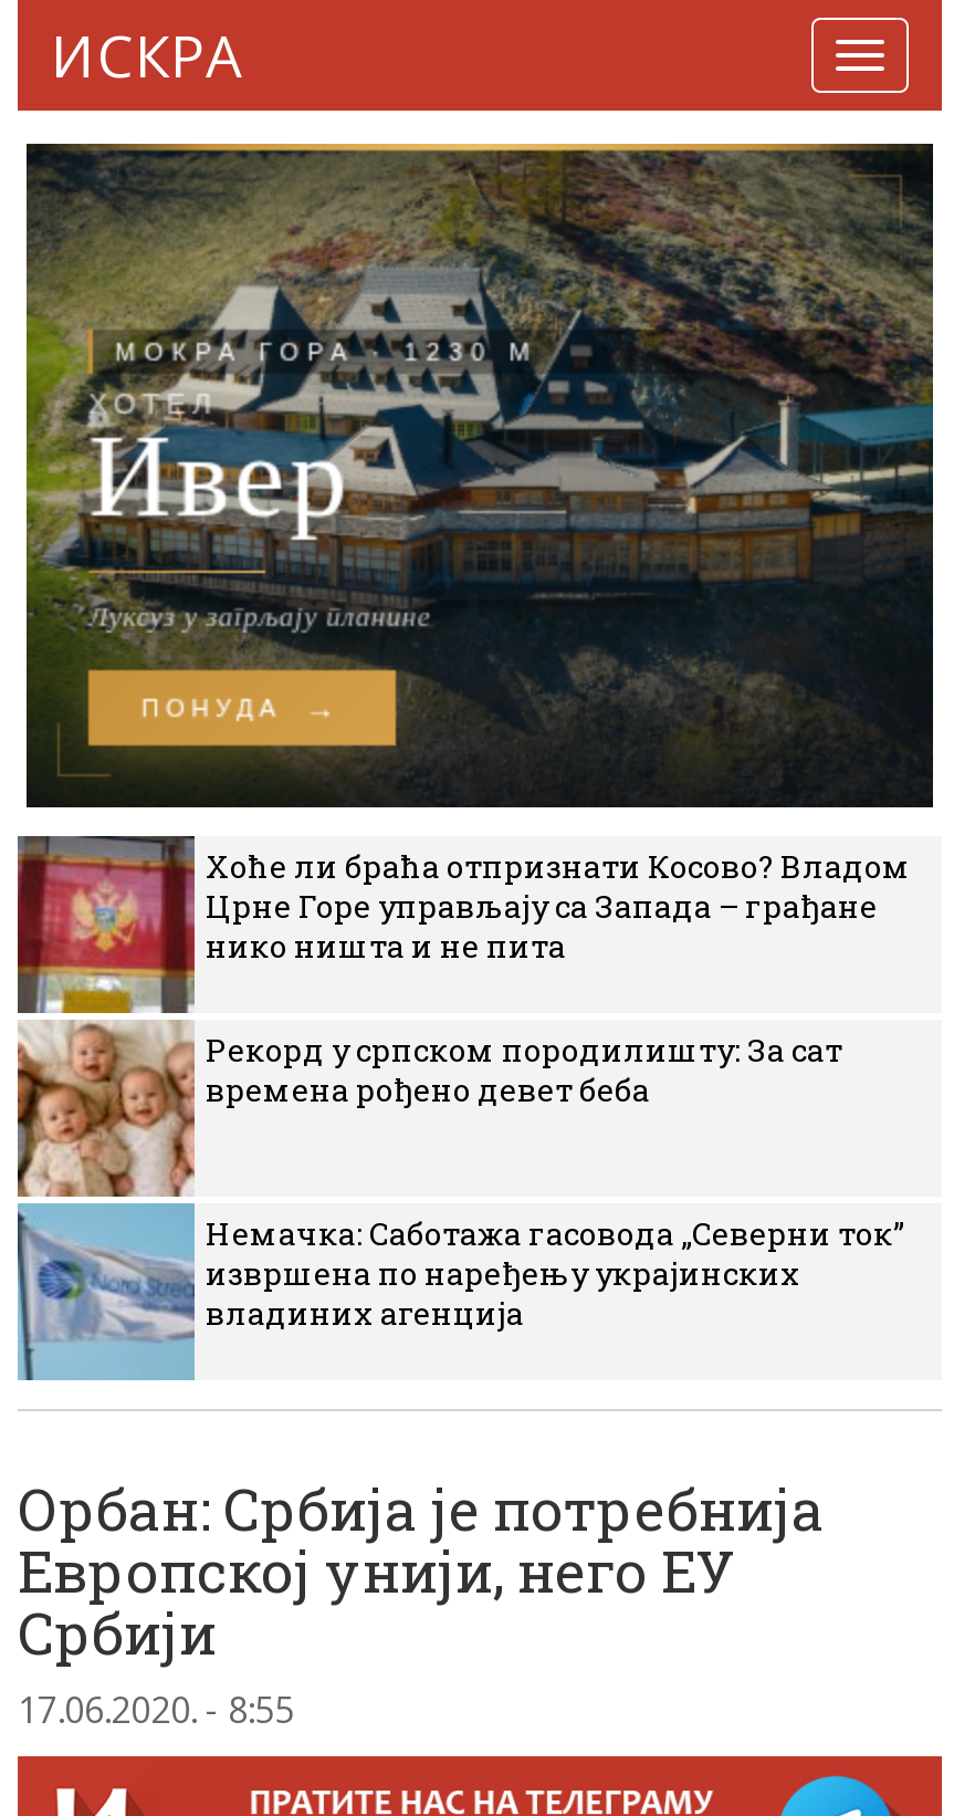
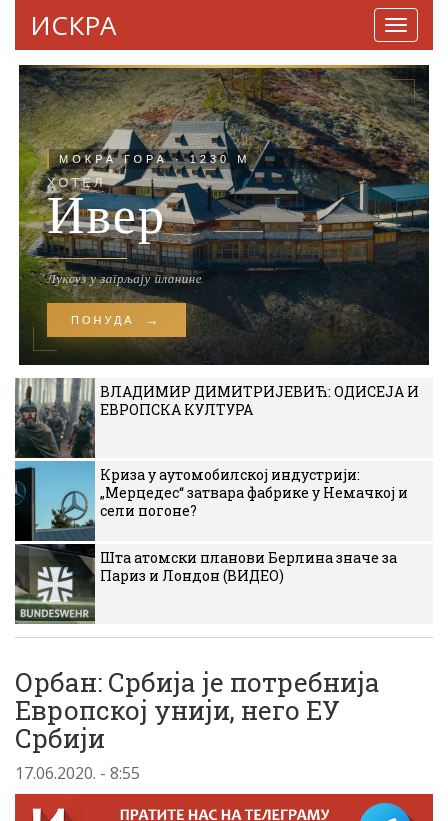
- [image]
- Хоће ли браћа отпризнати Косово? Владом
- Црне Горе управљају са Запада – грађане
- нико ништа и не пита
+ [image]
+ ВЛАДИМИР ДИМИТРИЈЕВИЋ: ОДИСЕЈА И
+ ЕВРОПСКА КУЛТУРА

- Рекорд у српском породилишту: За сат
- времена рођено девет беба
+ Криза у аутомобилској индустрији:
+ „Мерцедес“ затвара фабрике у Немачкој и
+ сели погоне?

- Немачка: Саботажа гасовода „Северни ток”
- извршена по наређењу украјинских
- владиних агенција
+ Шта атомски планови Берлина значе за
+ Париз и Лондон (ВИДЕО)
